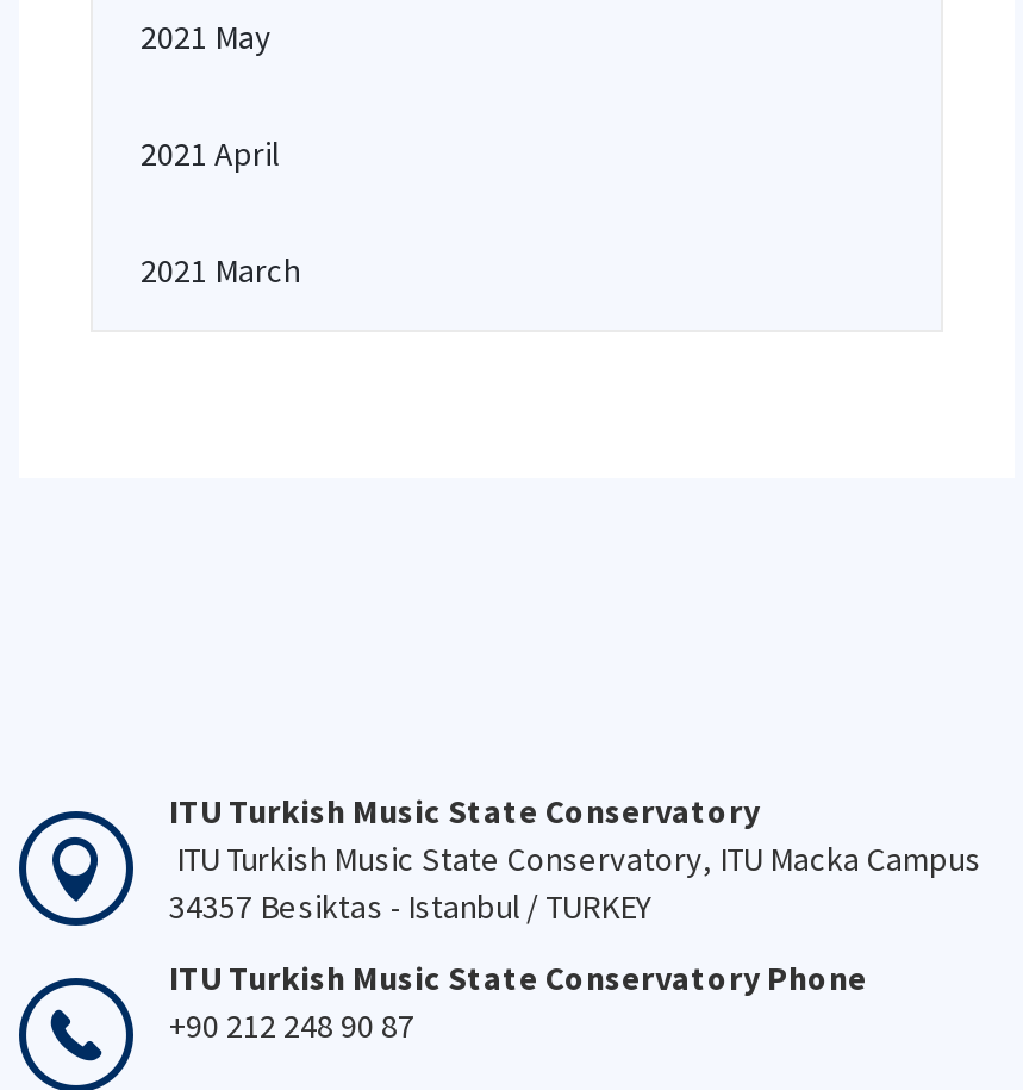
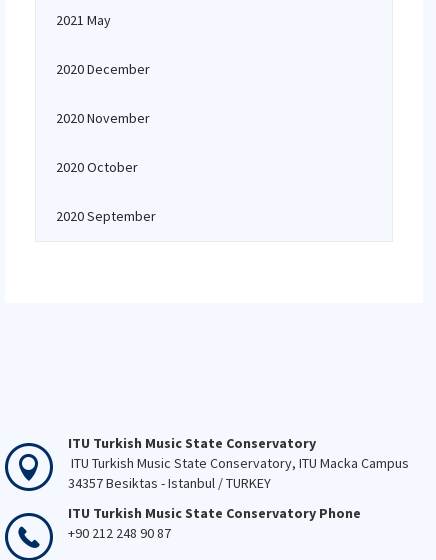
- 2021 April
- 2021 March
+ 2020 December
+ 2020 November
+ 2020 October
+ 2020 September
